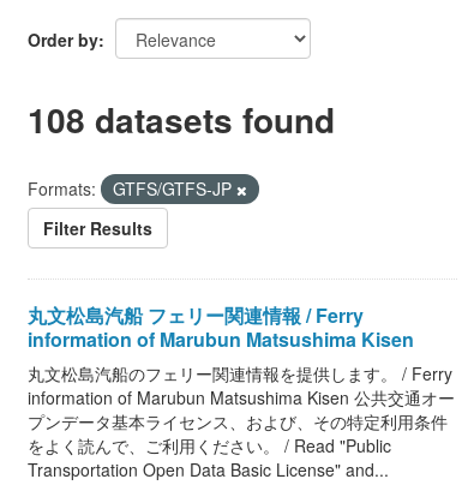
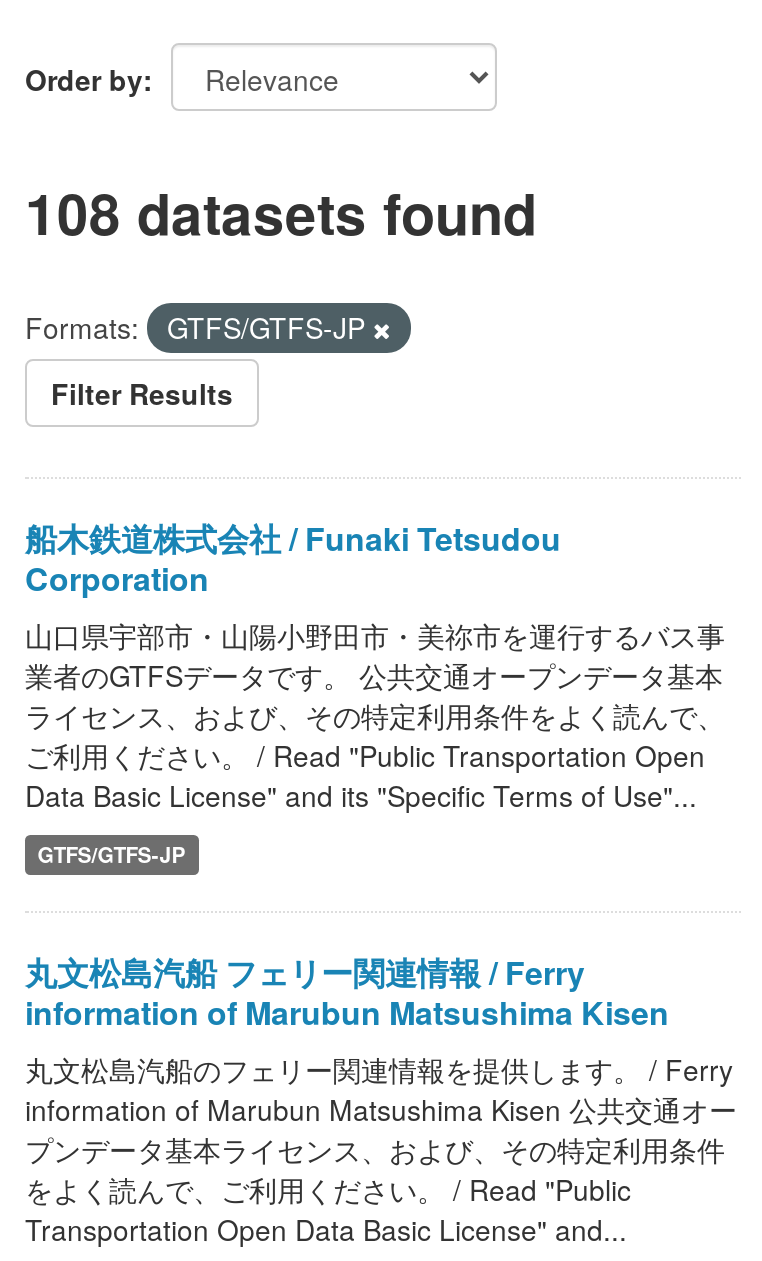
+ 船木鉄道株式会社 / Funaki Tetsudou
+ Corporation
+ 山口県宇部市・山陽小野田市・美祢市を運行するバス事
+ 業者のGTFSデータです。 公共交通オープンデータ基本
+ ライセンス、および、その特定利用条件をよく読んで、
+ ご利用ください。 / Read "Public Transportation Open
+ Data Basic License" and its "Specific Terms of Use"...
+ GTFS/GTFS-JP
